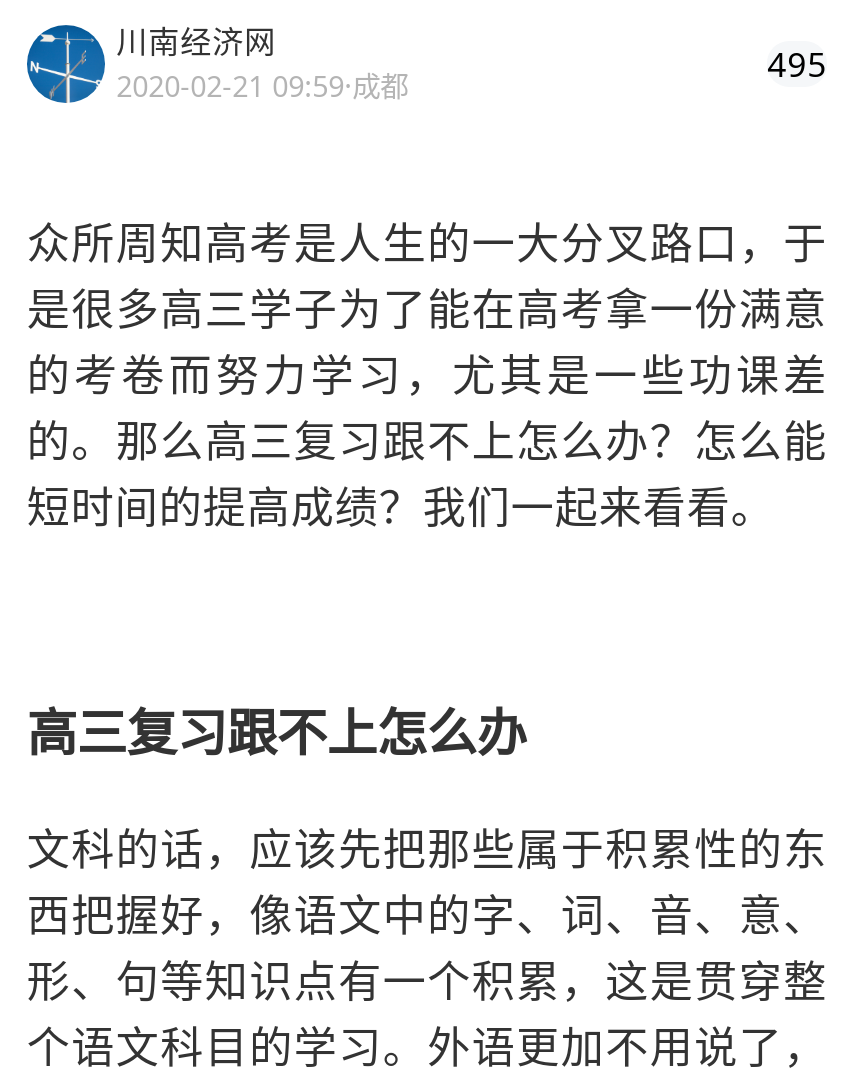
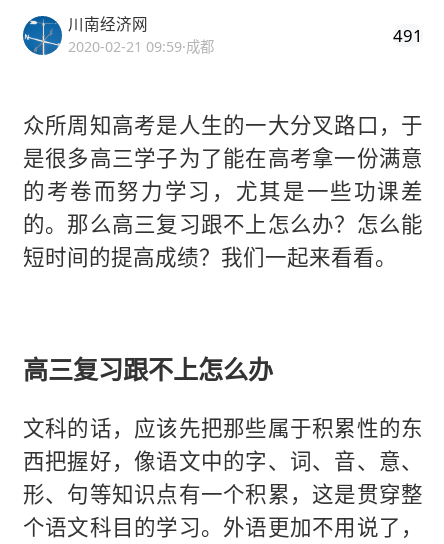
- 495
+ 491
